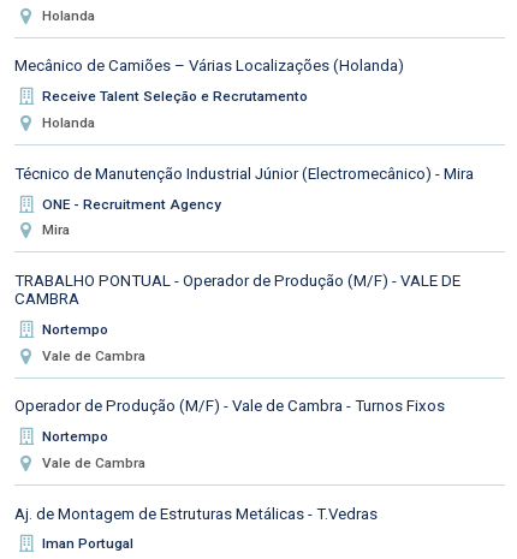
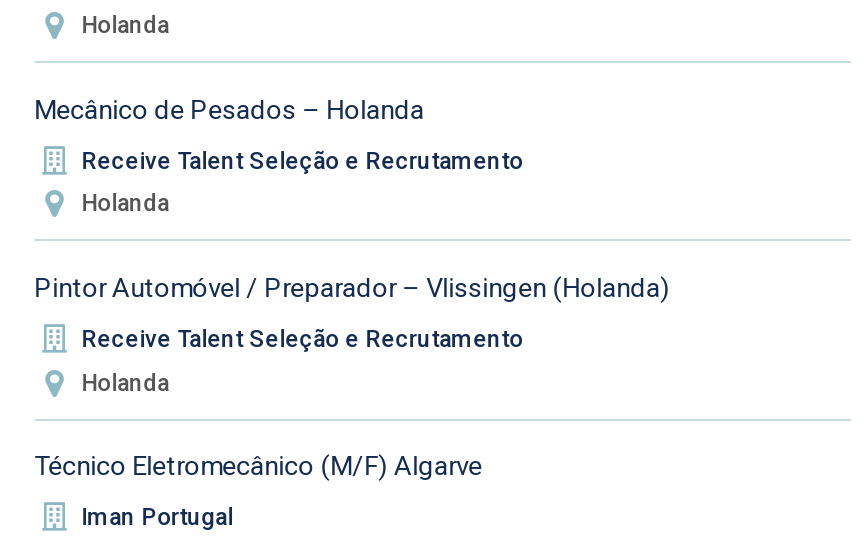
- Mecânico de Camiões – Várias Localizações (Holanda)
+ Mecânico de Pesados – Holanda

- Técnico de Manutenção Industrial Júnior (Electromecânico) - Mira
- ONE - Recruitment Agency
- Mira
- TRABALHO PONTUAL - Operador de Produção (M/F) - VALE DE
- CAMBRA
- Nortempo
- Vale de Cambra
- Operador de Produção (M/F) - Vale de Cambra - Turnos Fixos
- Nortempo
- Vale de Cambra
- Aj. de Montagem de Estruturas Metálicas - T.Vedras
+ Pintor Automóvel / Preparador – Vlissingen (Holanda)
+ Receive Talent Seleção e Recrutamento
+ Holanda
+ Técnico Eletromecânico (M/F) Algarve
